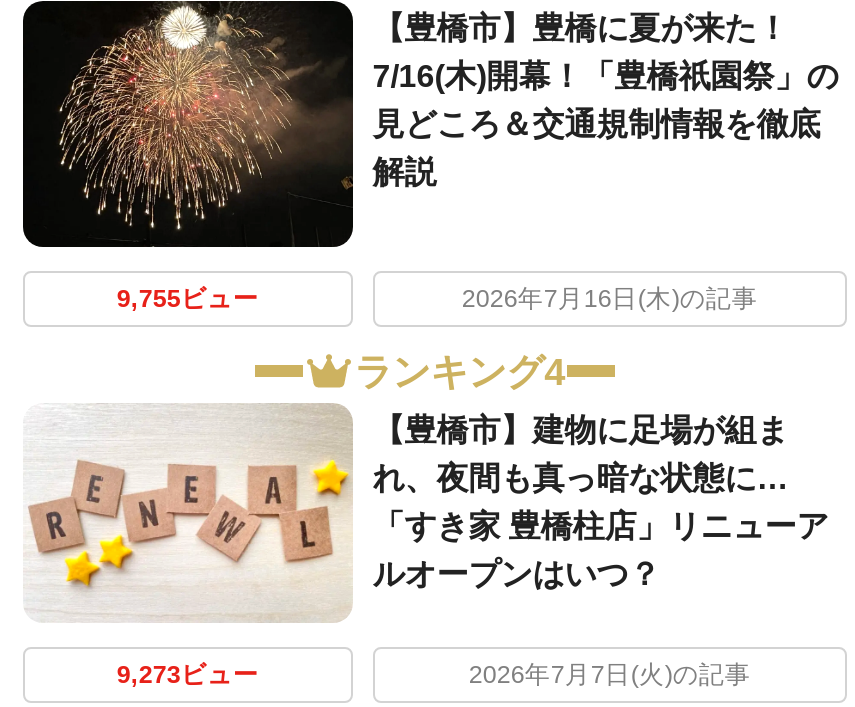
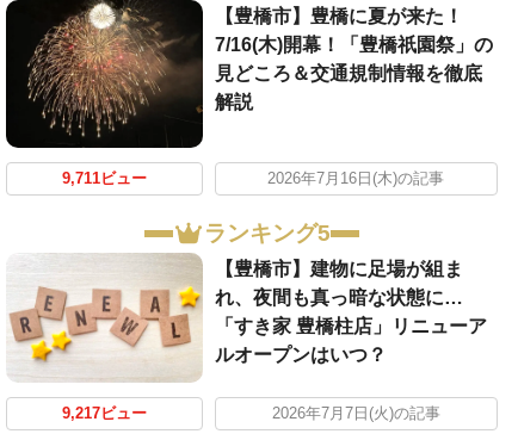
- 9,755ビュー
+ 9,711ビュー

- ランキング4
+ ランキング5

- 9,273ビュー
+ 9,217ビュー
